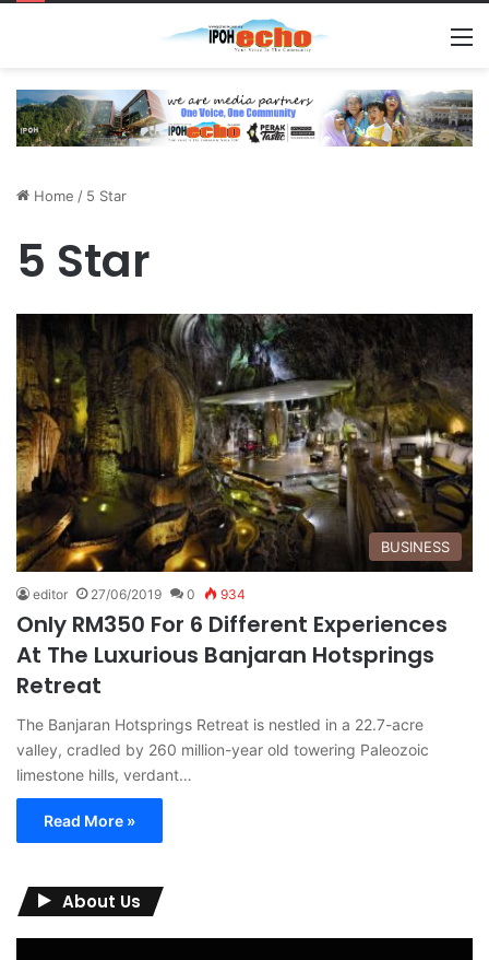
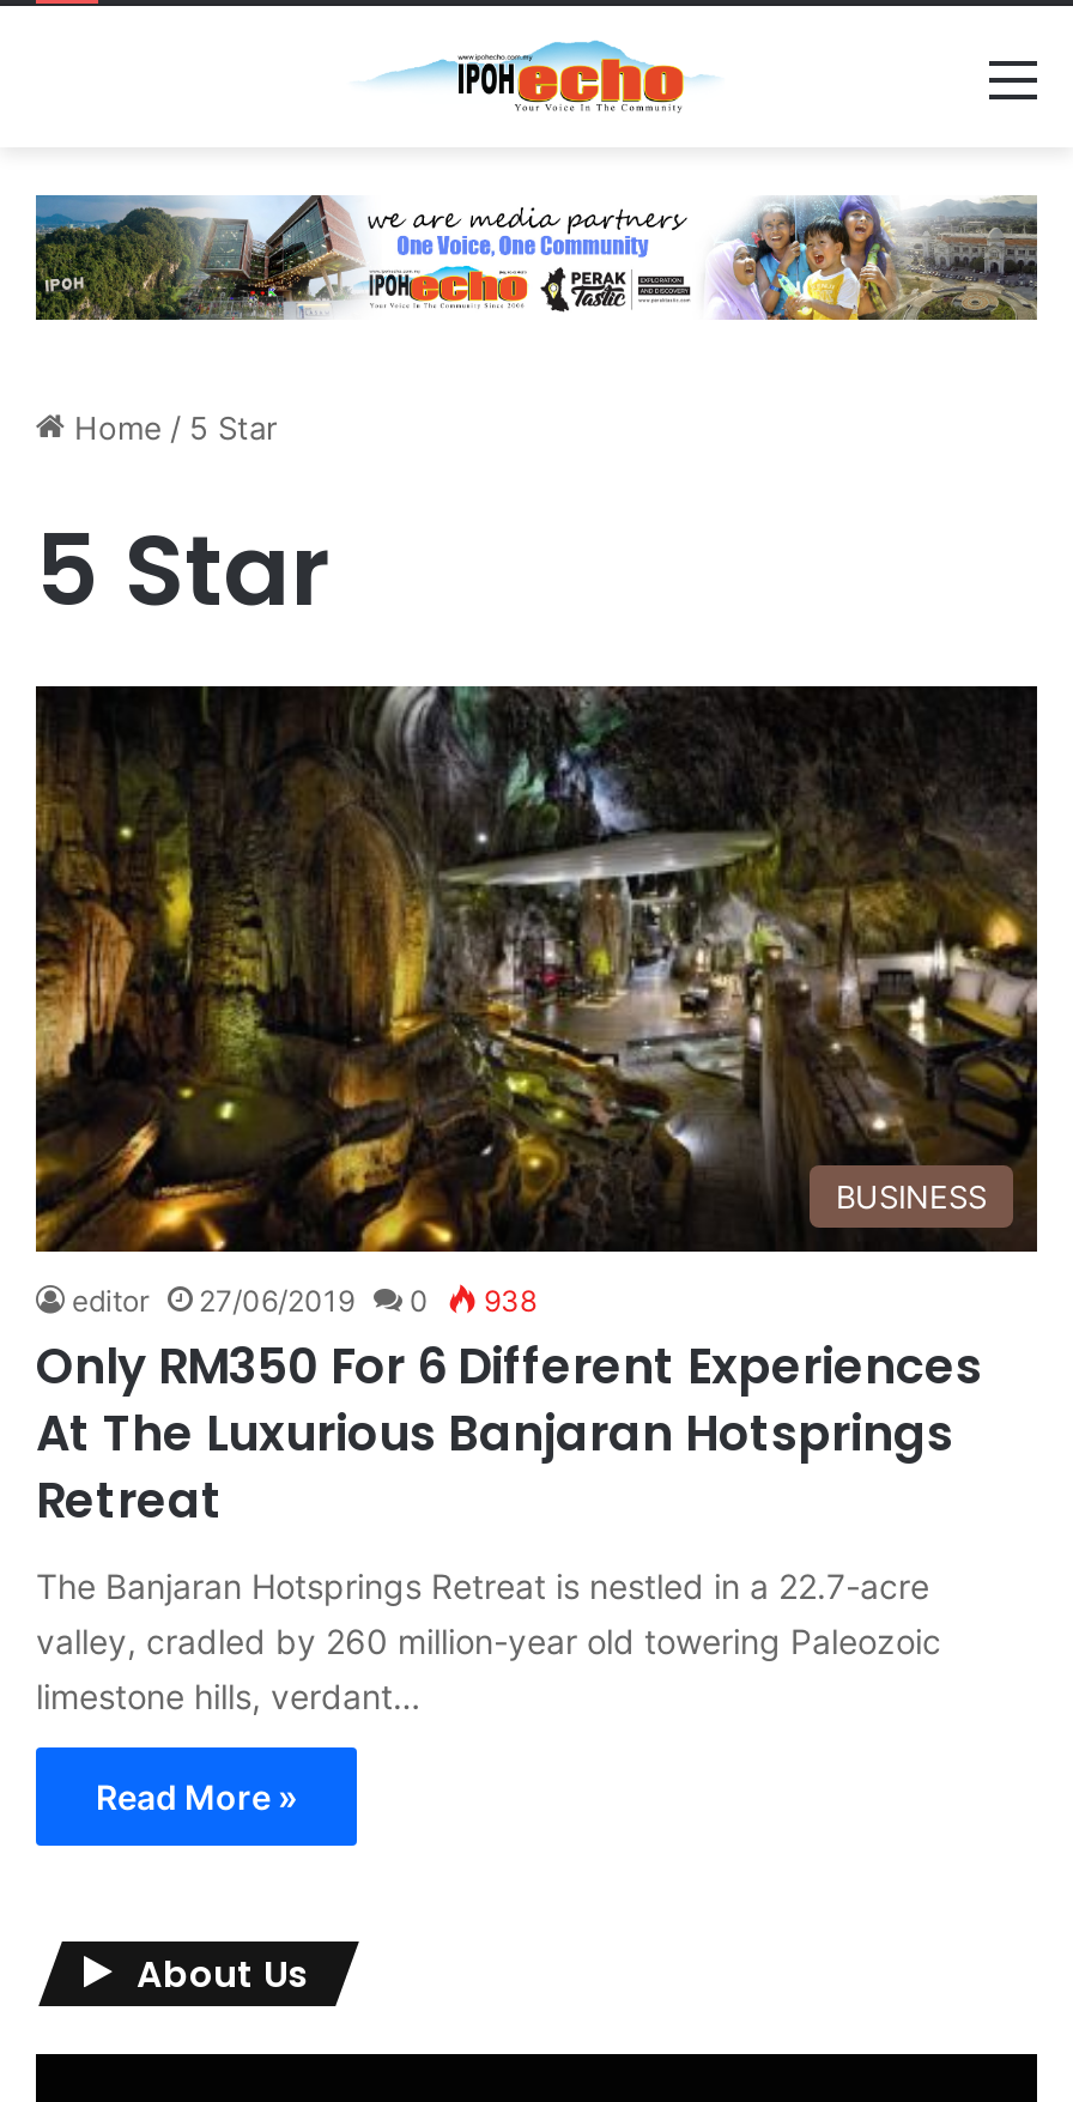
- editor 27/06/2019 0 934
+ editor 27/06/2019 0 938
